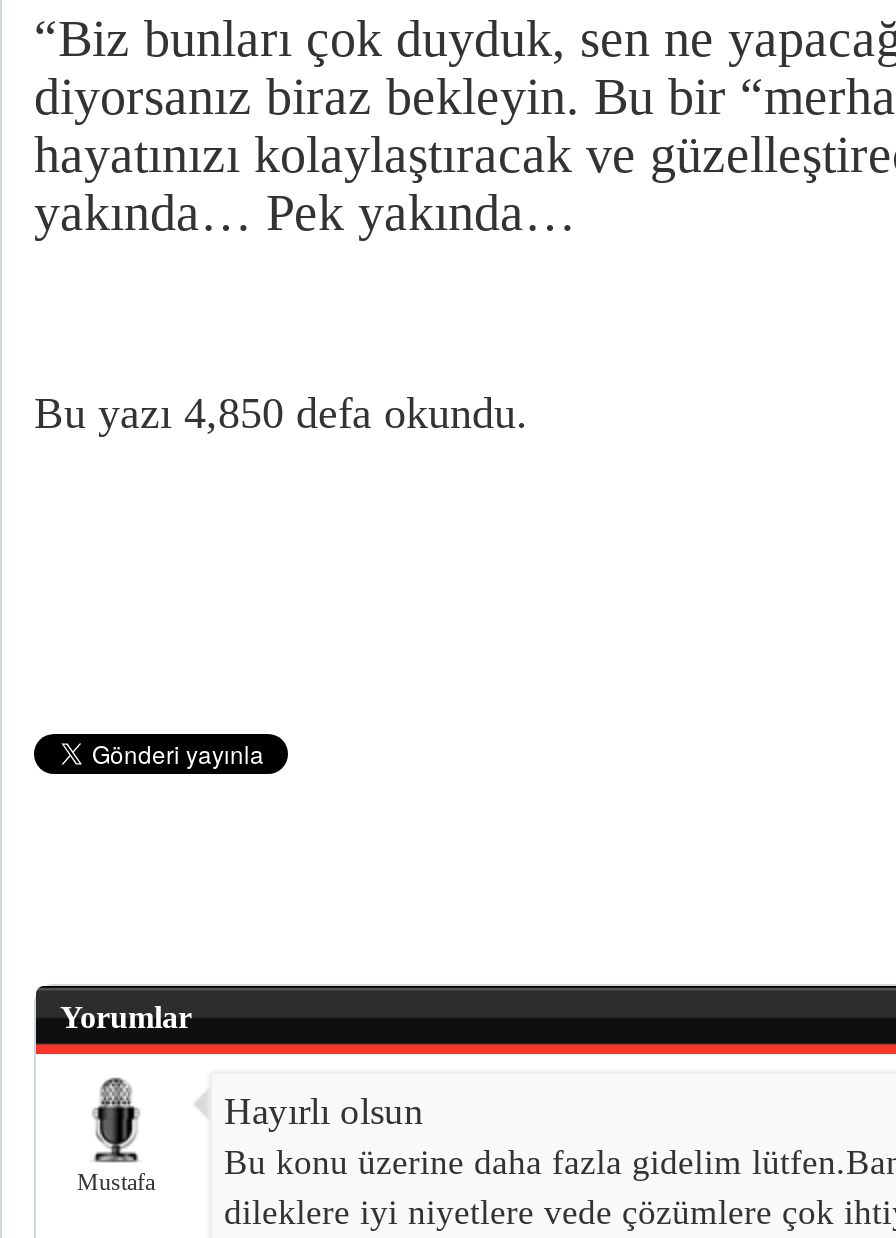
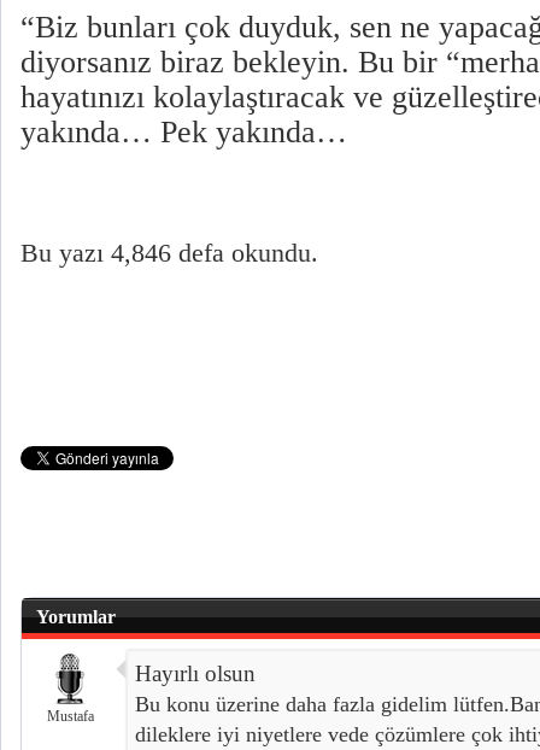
- Bu yazı 4,850 defa okundu.
+ Bu yazı 4,846 defa okundu.
